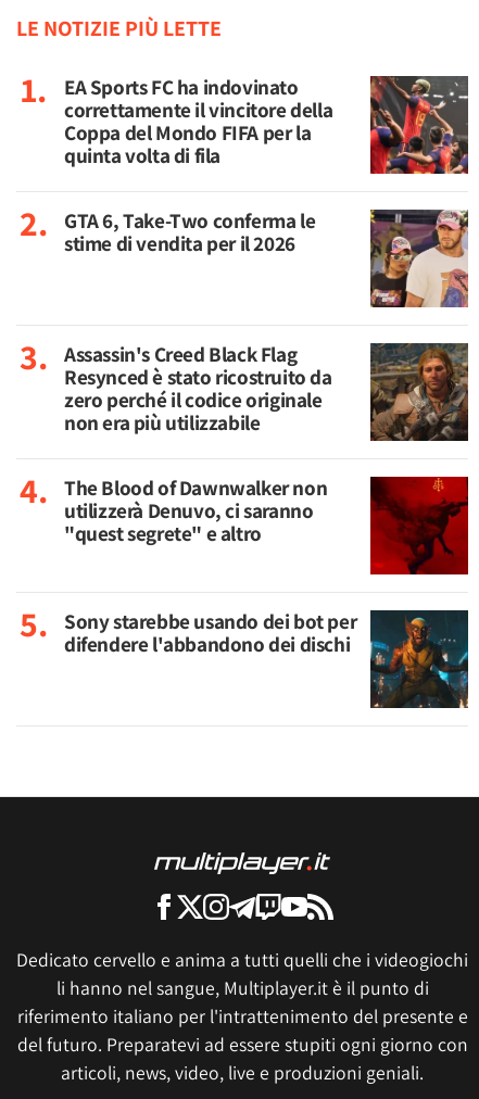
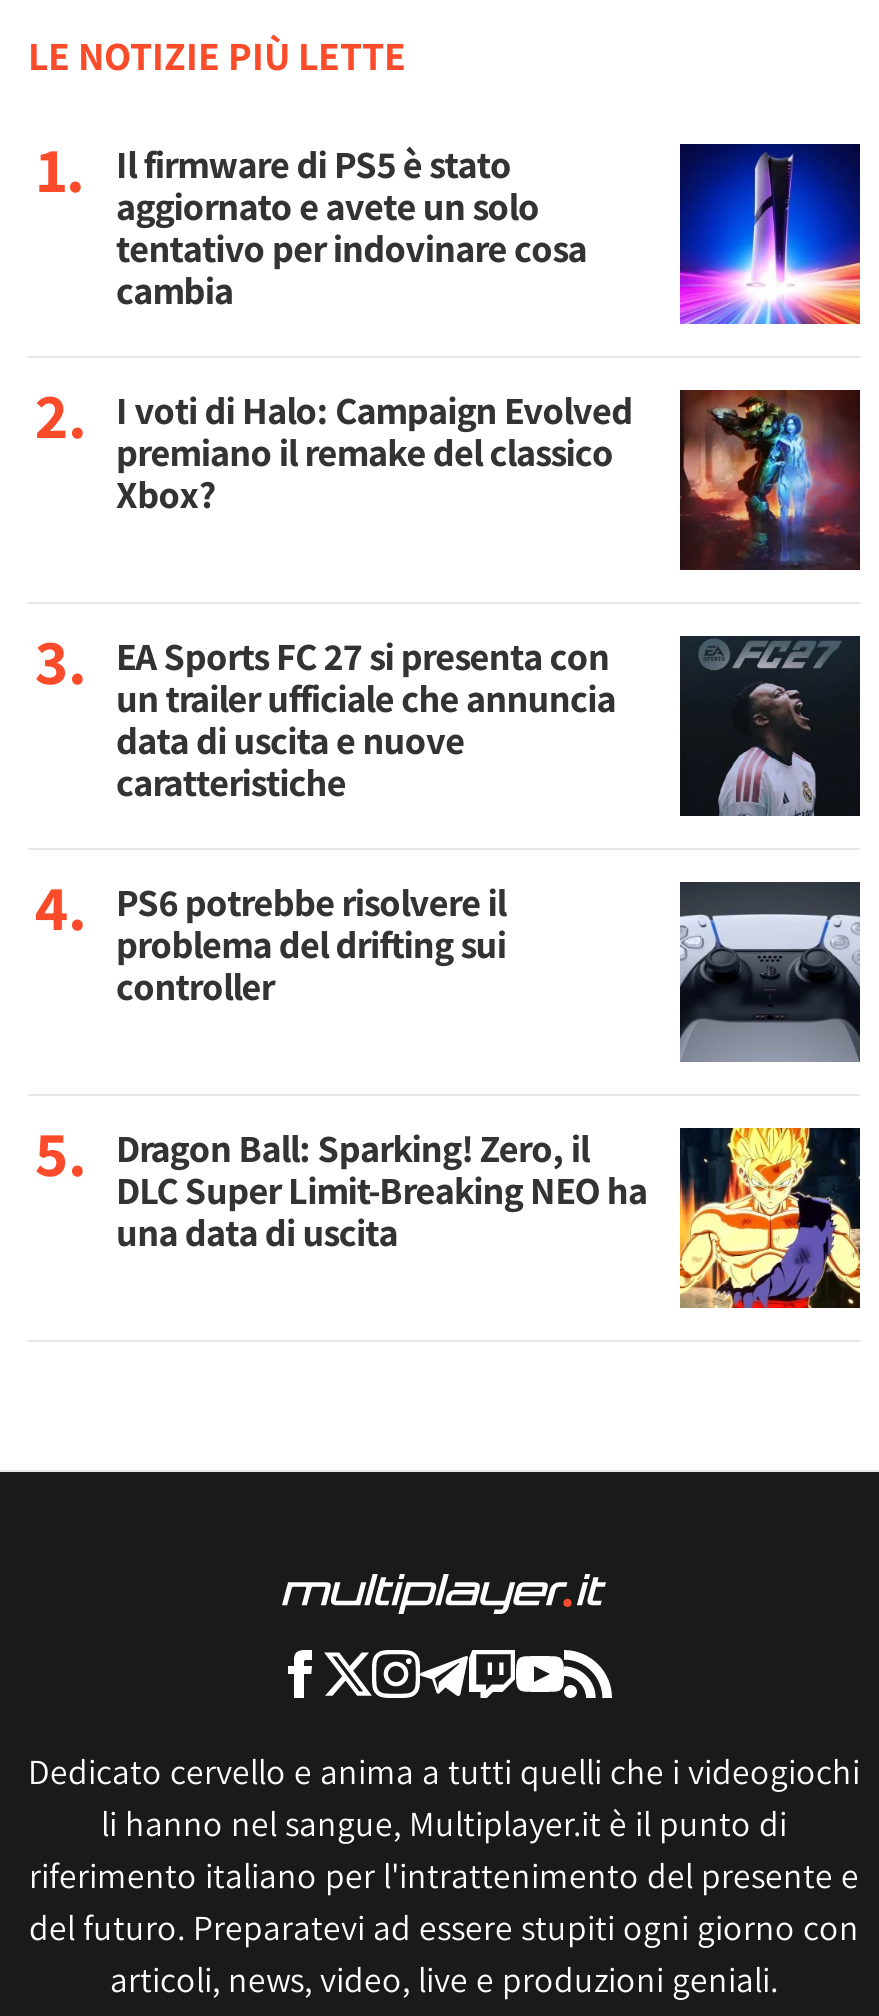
- EA Sports FC ha indovinato
- correttamente il vincitore della
- Coppa del Mondo FIFA per la
- quinta volta di fila
+ Il firmware di PS5 è stato
+ aggiornato e avete un solo
+ tentativo per indovinare cosa
+ cambia

- [image]
+ [image]

- GTA 6, Take-Two conferma le
- stime di vendita per il 2026
+ I voti di Halo: Campaign Evolved
+ premiano il remake del classico
+ Xbox?

- [image]
+ [image]

- [image]
- Assassin's Creed Black Flag
- Resynced è stato ricostruito da
- zero perché il codice originale
- non era più utilizzabile
+ [image]
+ EA Sports FC 27 si presenta con
+ un trailer ufficiale che annuncia
+ data di uscita e nuove
+ caratteristiche

- The Blood of Dawnwalker non
- utilizzerà Denuvo, ci saranno
- "quest segrete" e altro
+ PS6 potrebbe risolvere il
+ problema del drifting sui
+ controller

- [image]
+ [image]

- [image]
- Sony starebbe usando dei bot per
- difendere l'abbandono dei dischi
+ [image]
+ Dragon Ball: Sparking! Zero, il
+ DLC Super Limit-Breaking NEO ha
+ una data di uscita
